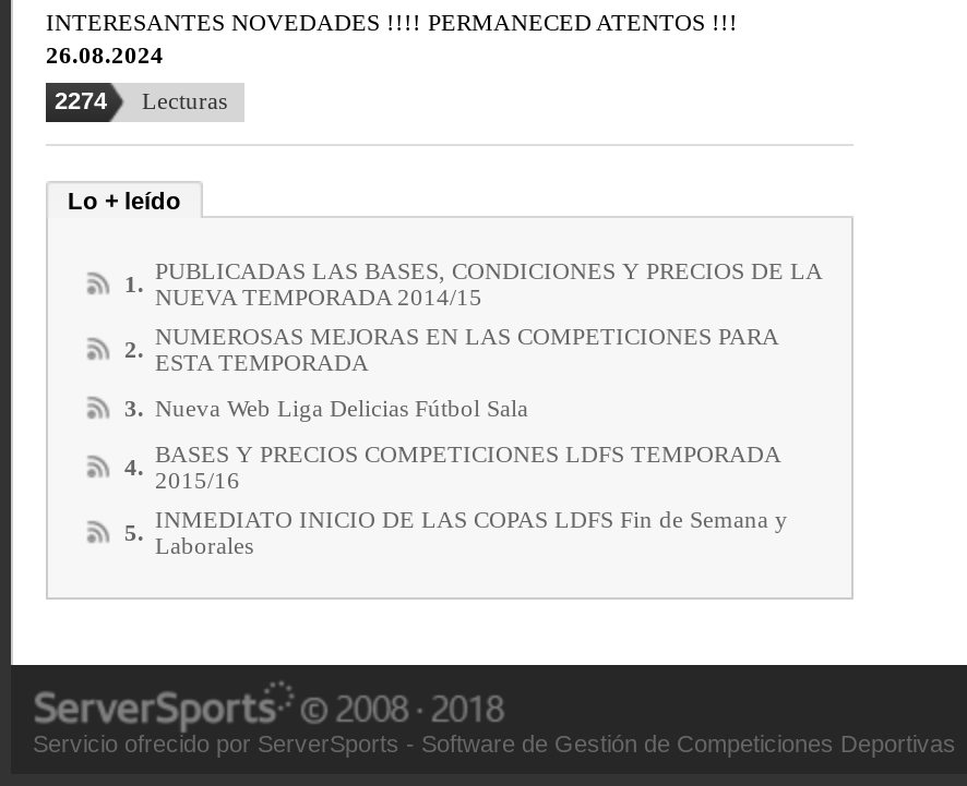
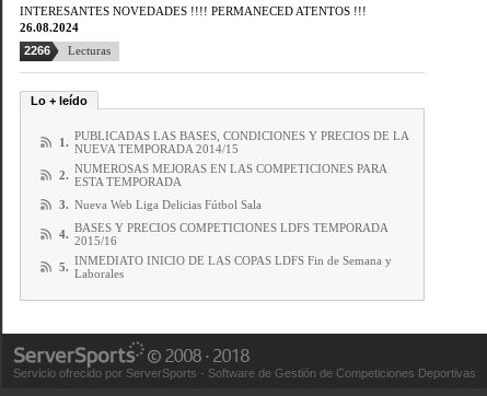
- 2274 Lecturas
+ 2266 Lecturas
